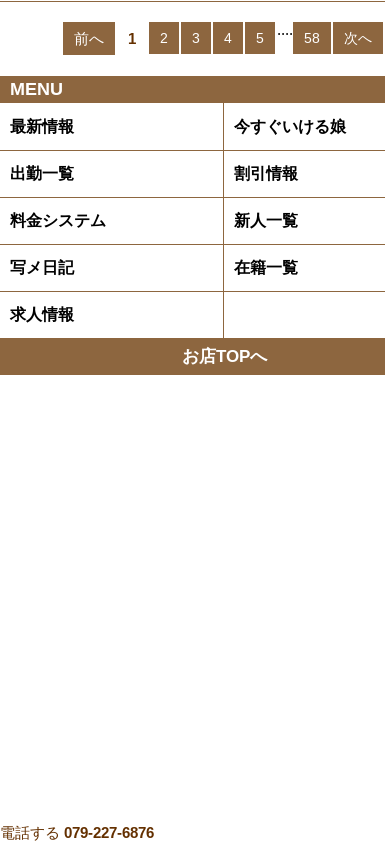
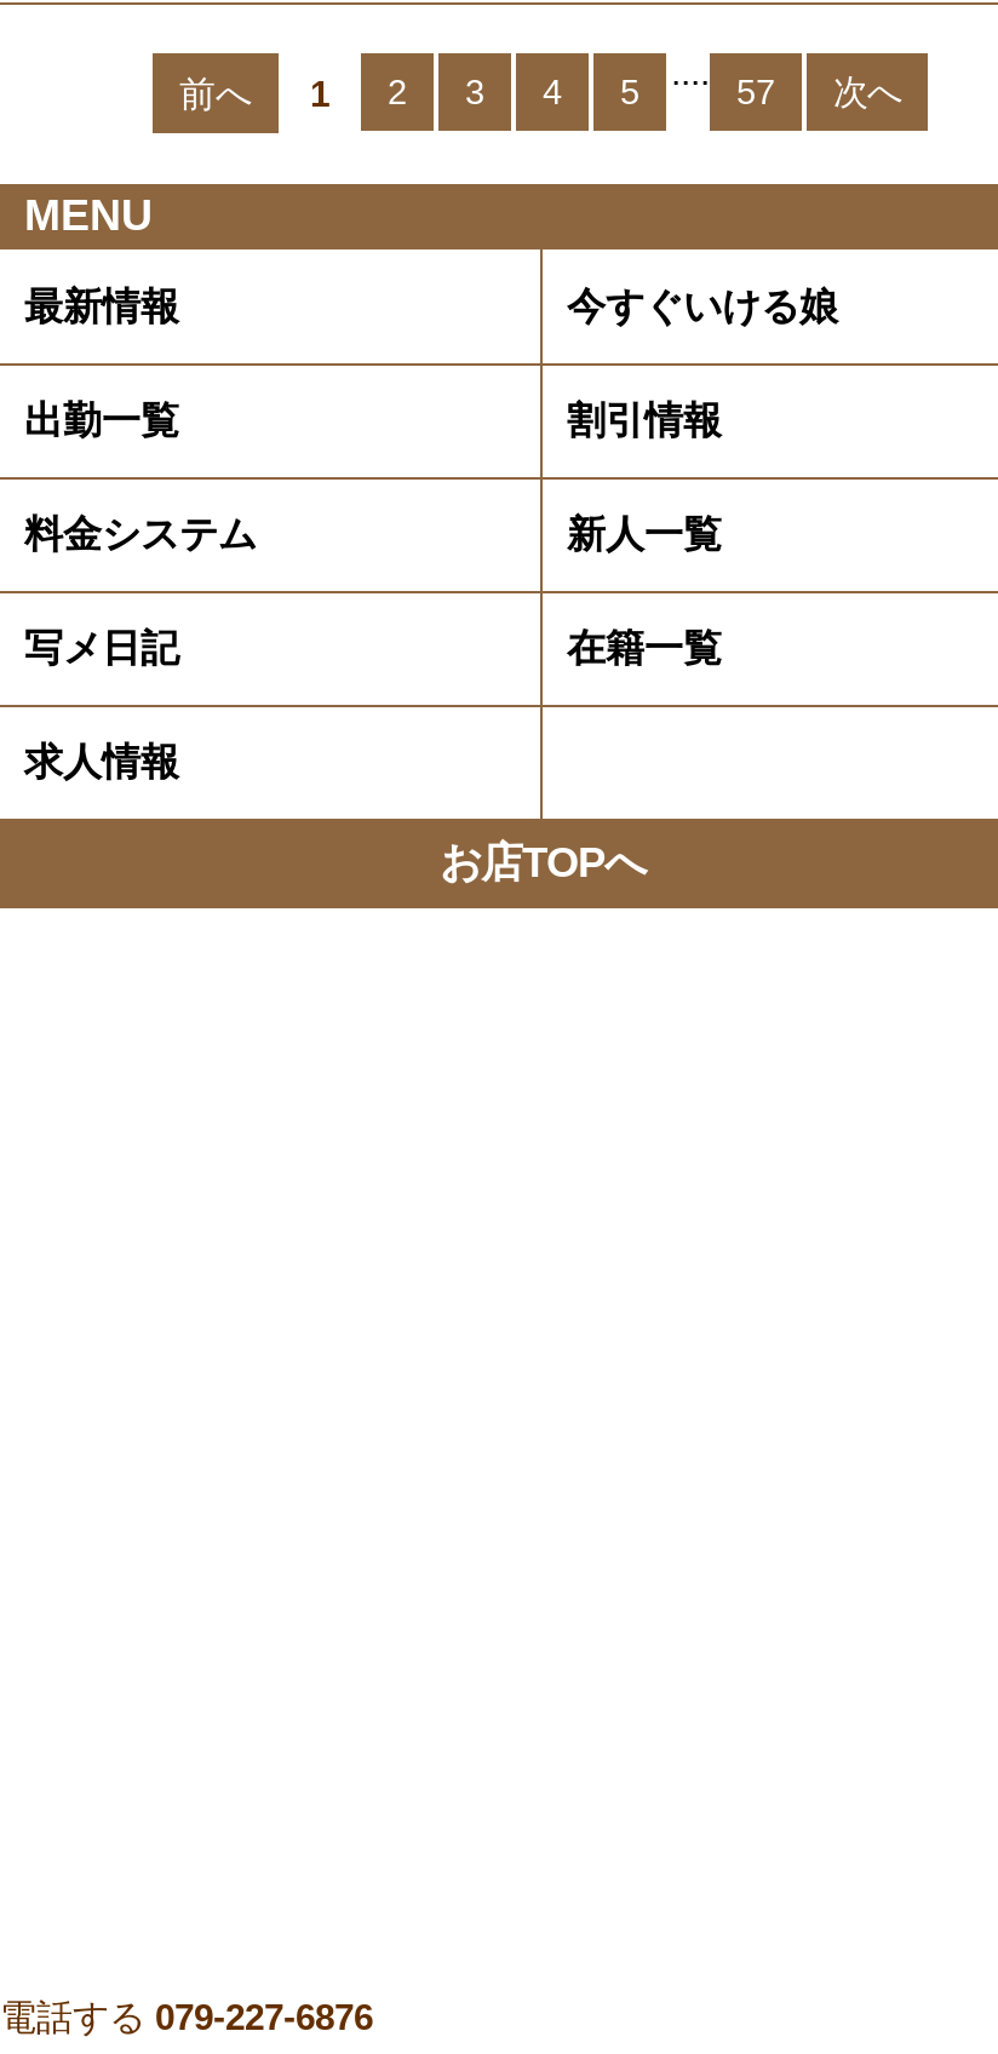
- 58
+ 57
